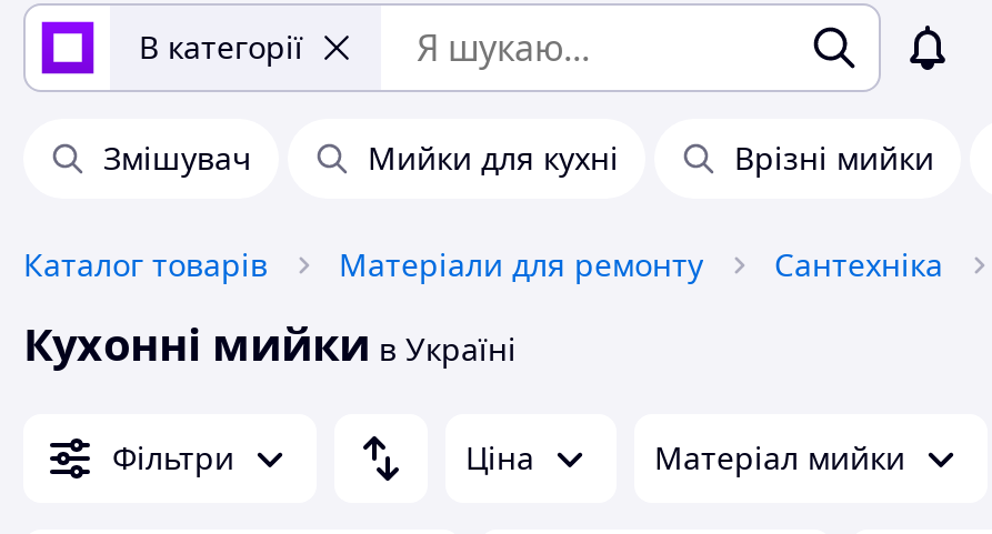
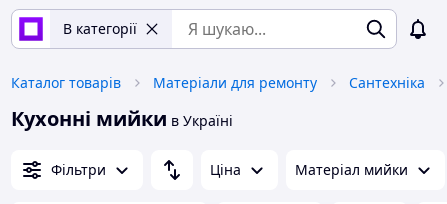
- Змішувач
- Мийки для кухні
- Врізні мийки
